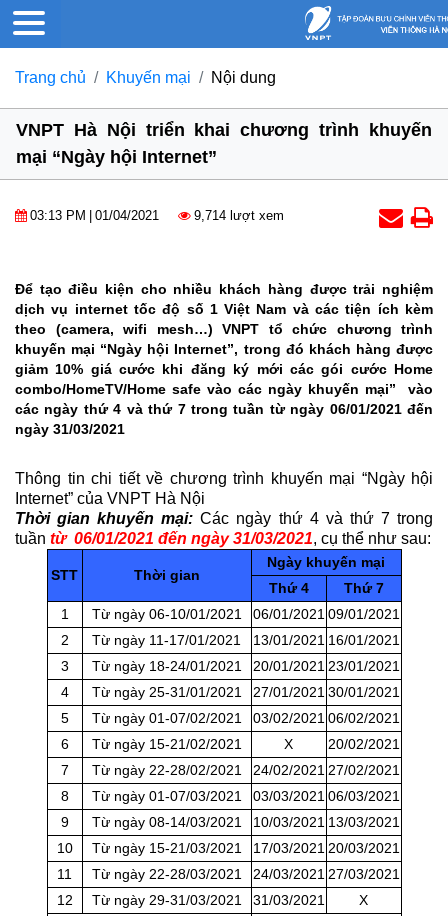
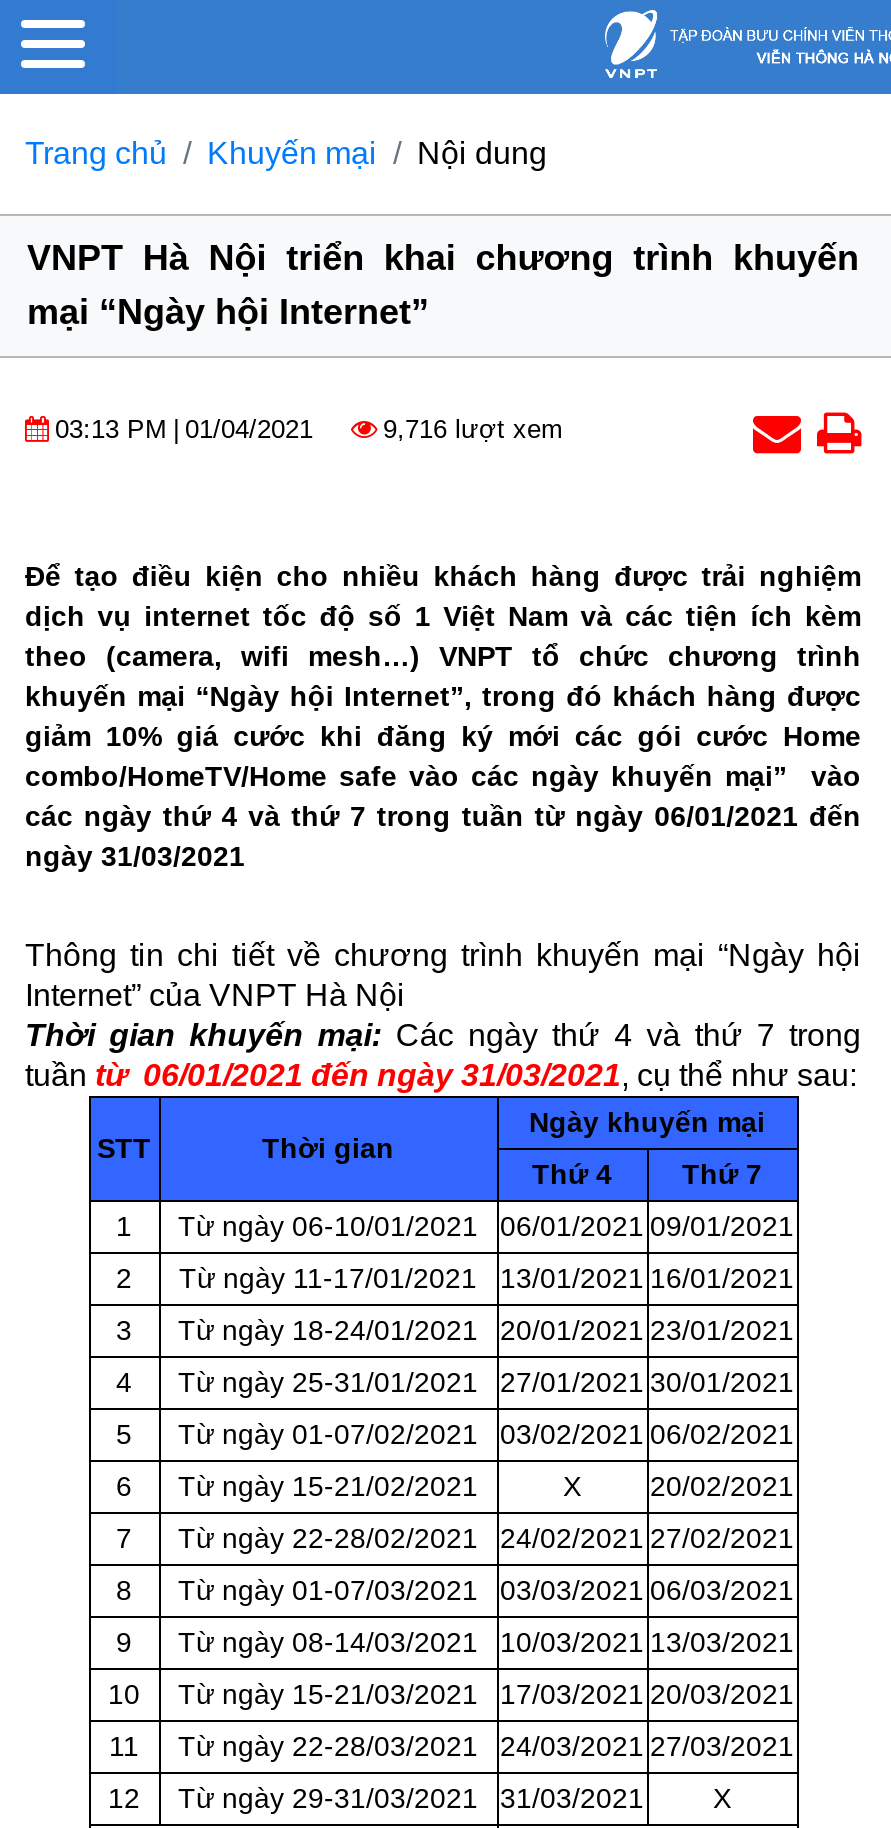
- 9,714 lượt xem
+ 9,716 lượt xem
